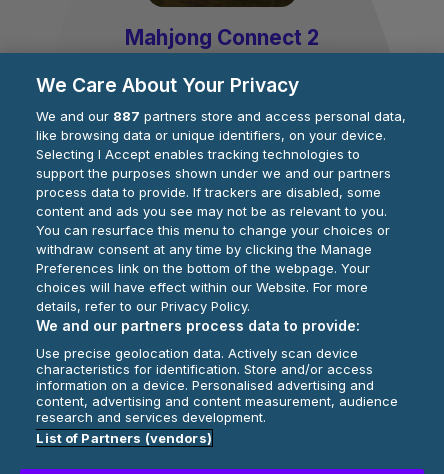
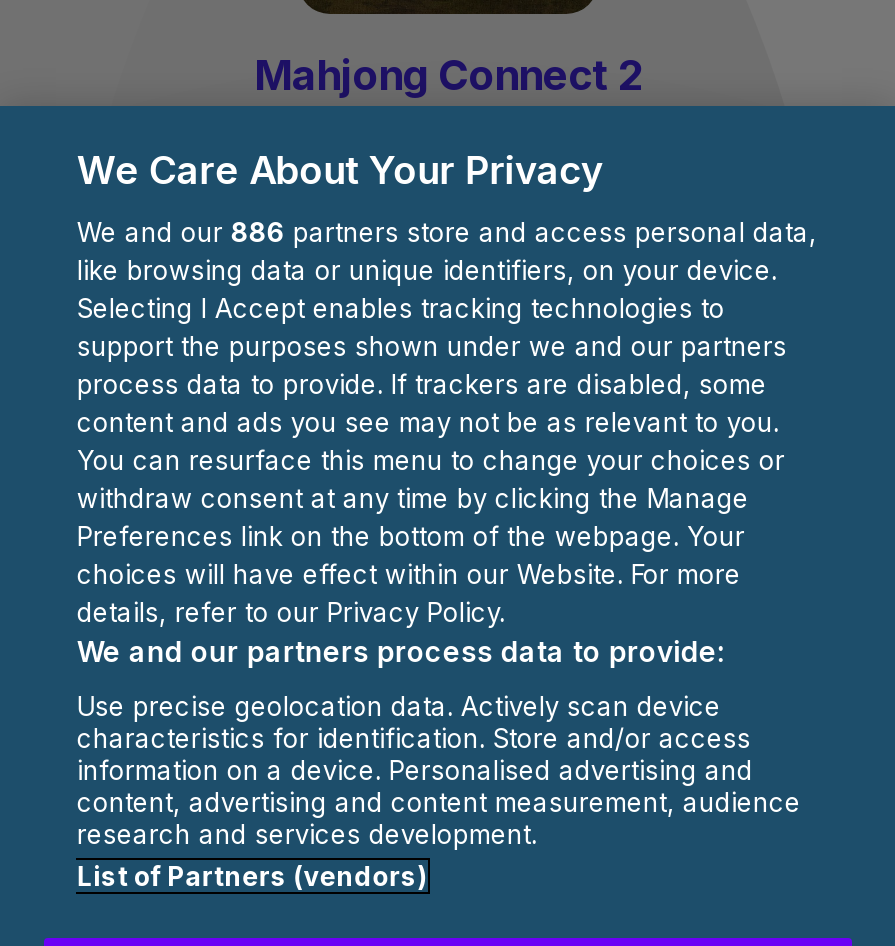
- We and our 887 partners store and access personal data,
+ We and our 886 partners store and access personal data,
